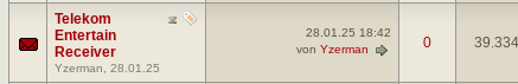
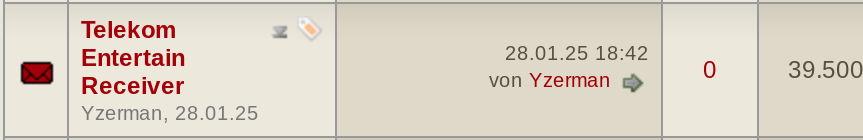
- 39.334
+ 39.500
